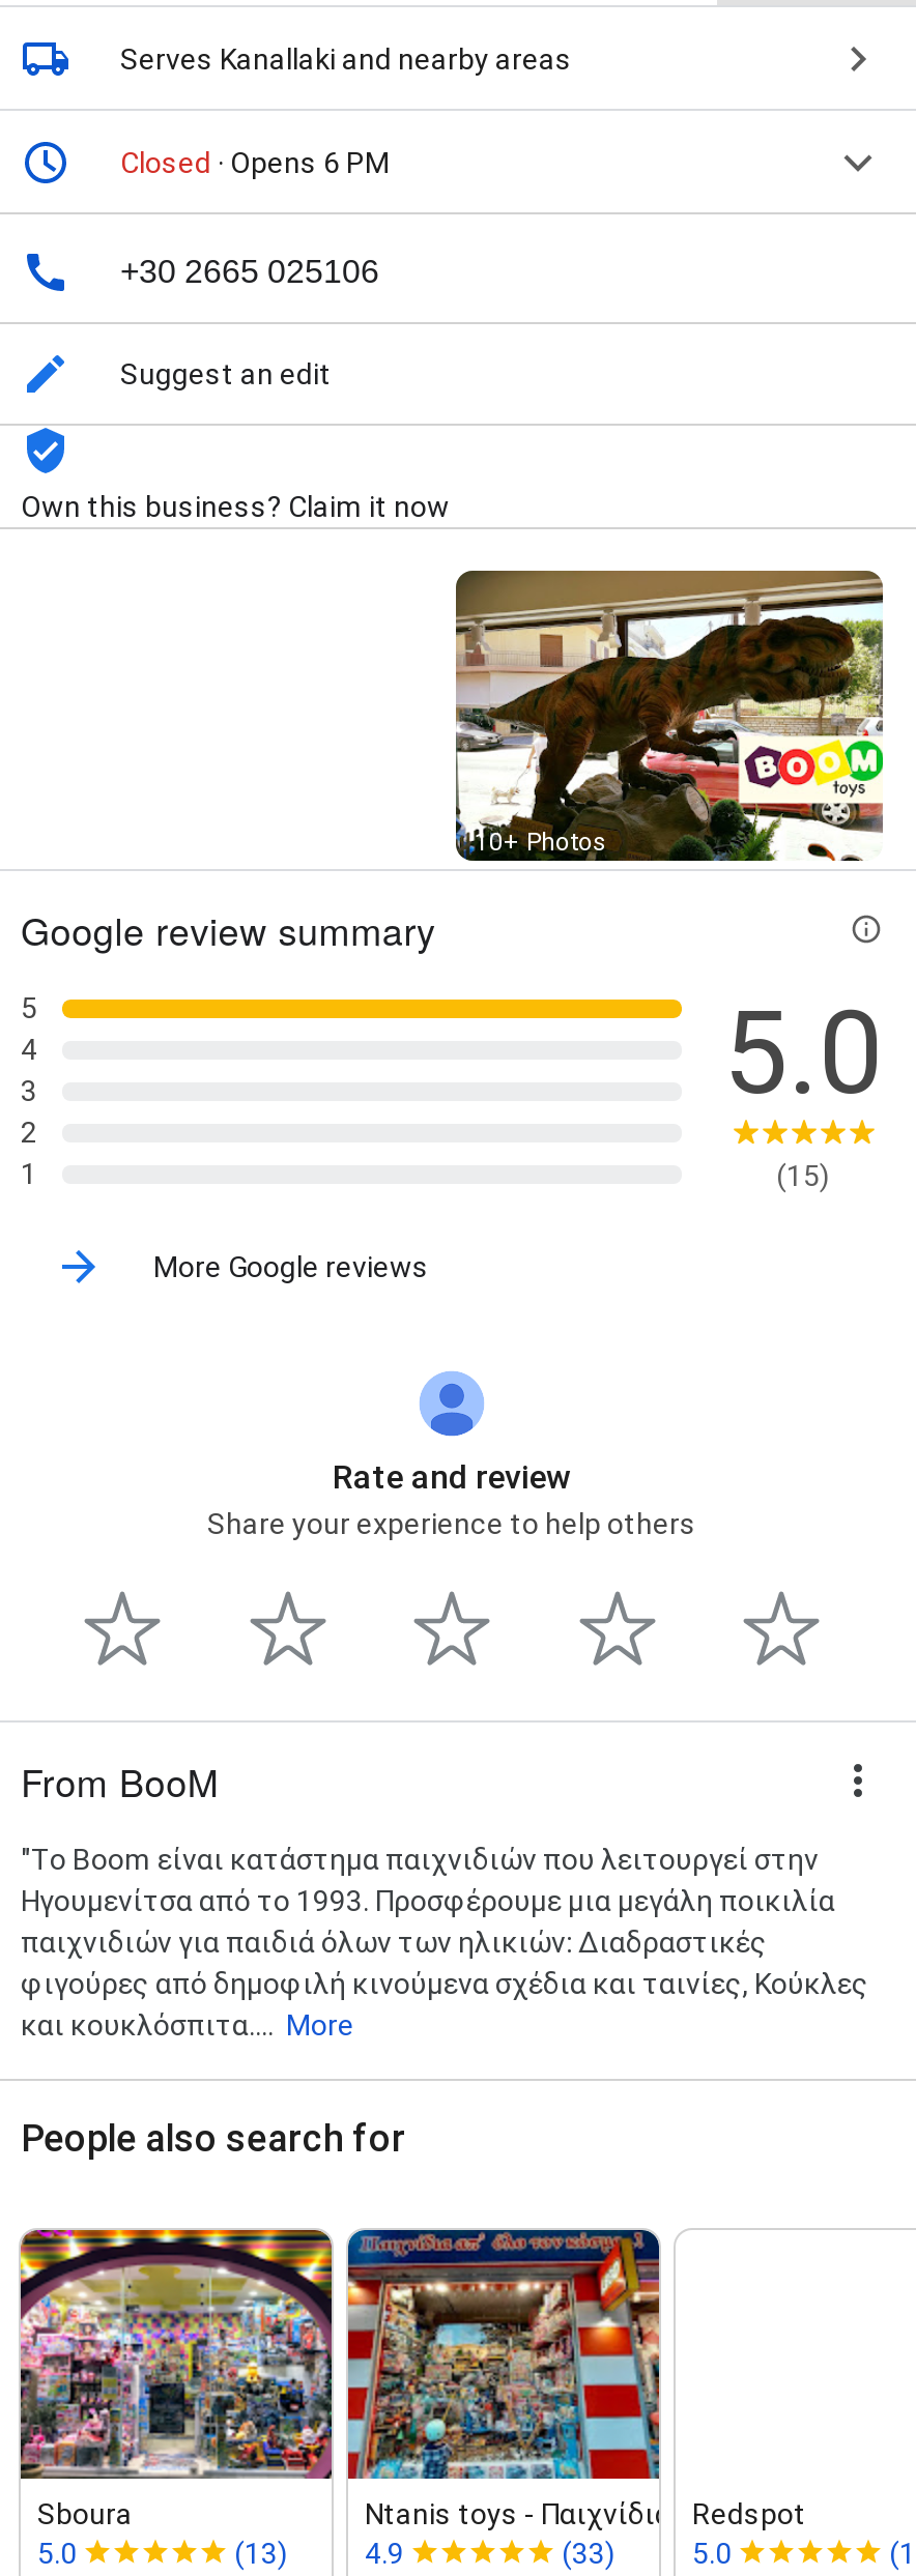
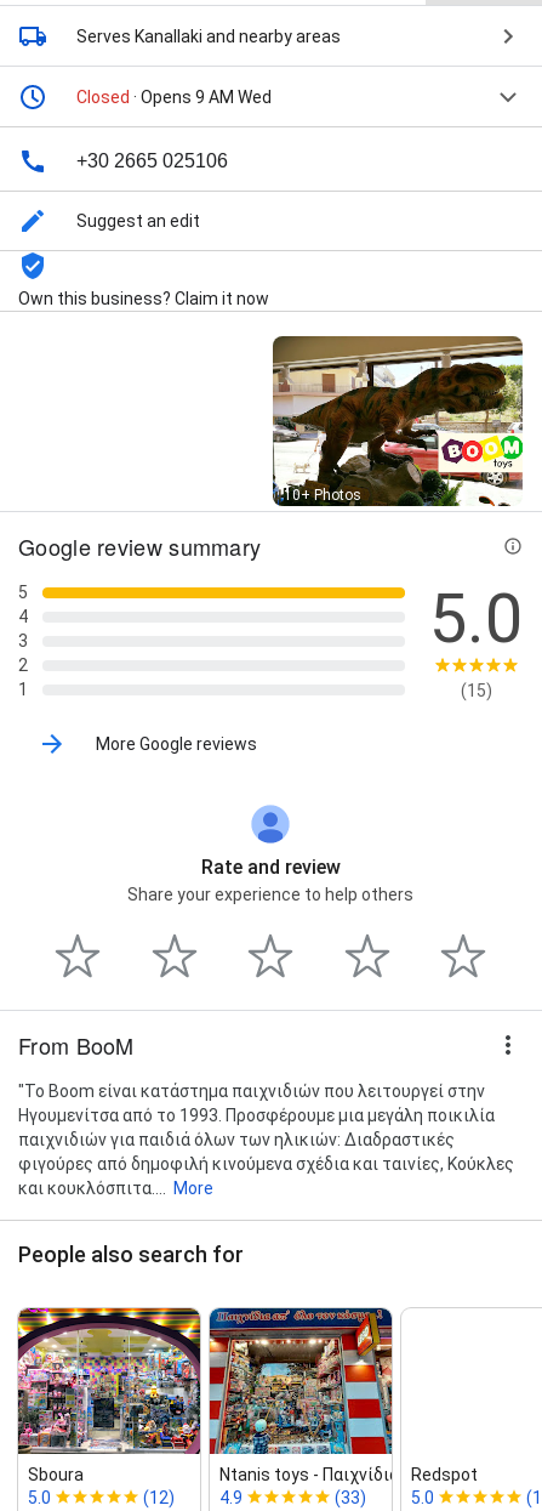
- Closed · Opens 6 PM
+ Closed · Opens 9 AM Wed

- (13)
+ (12)
